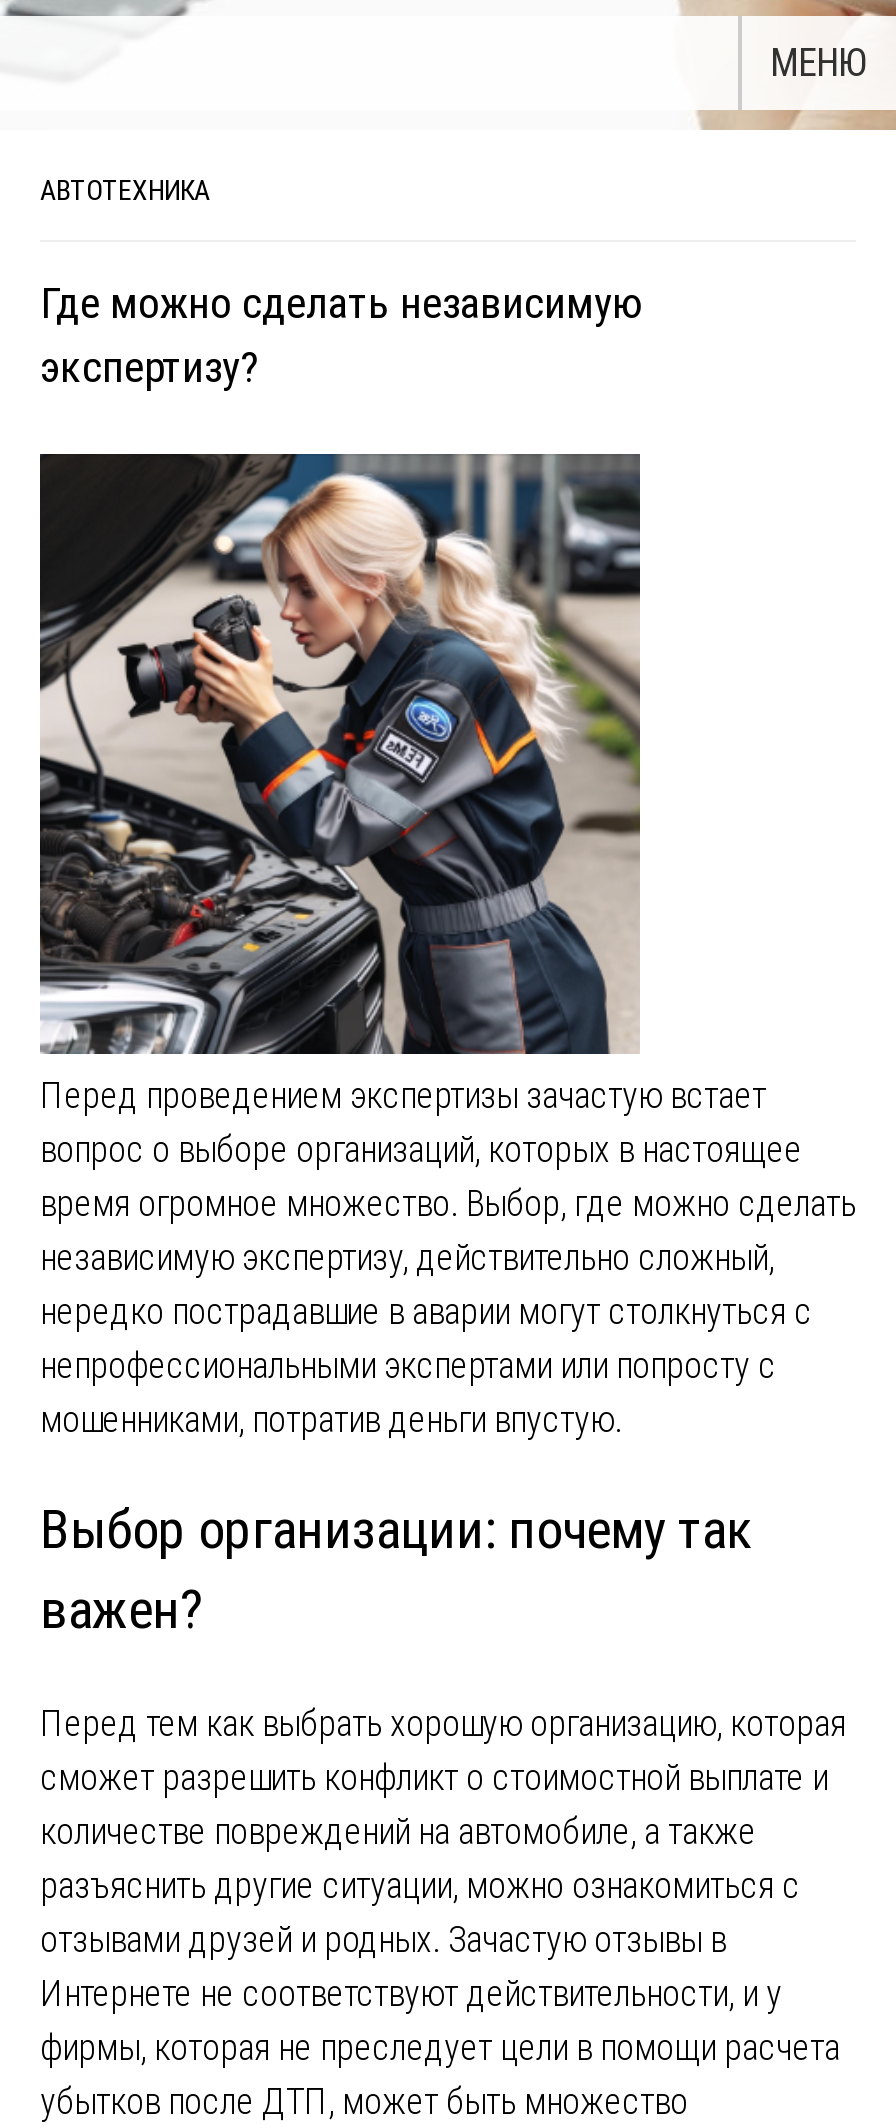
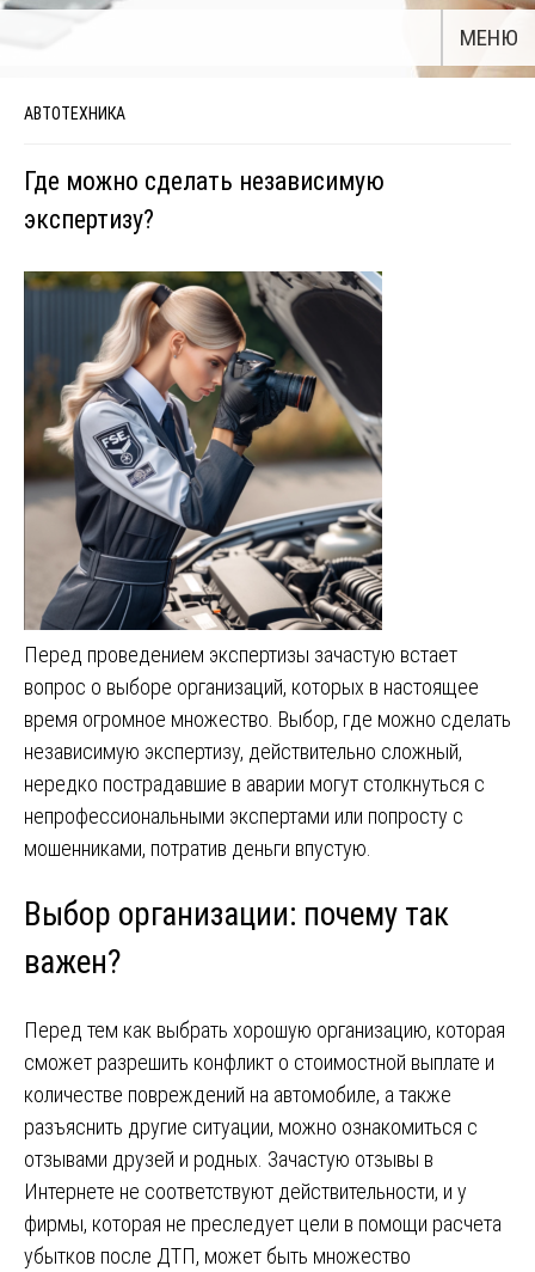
- [image]
+ [image]
